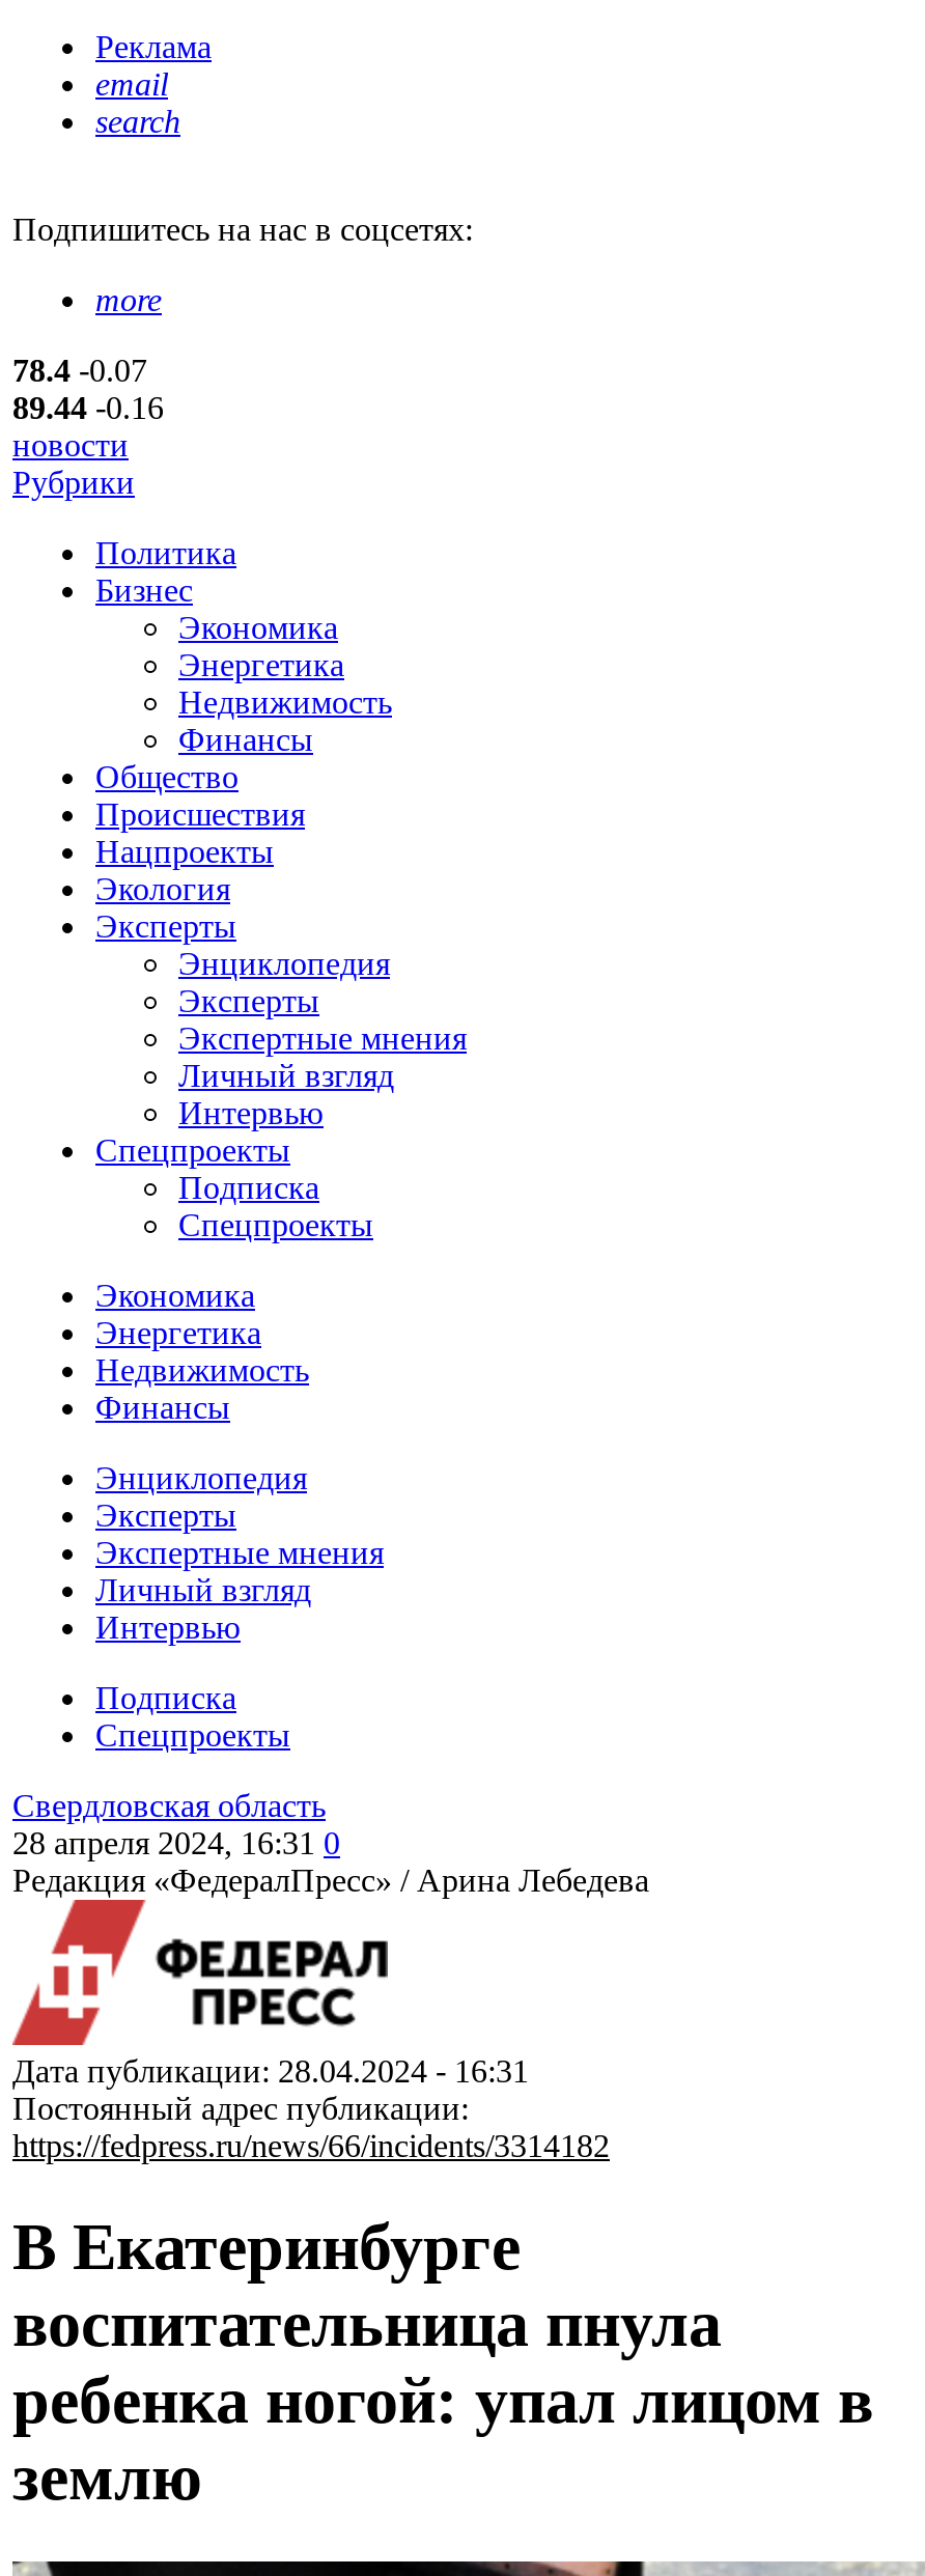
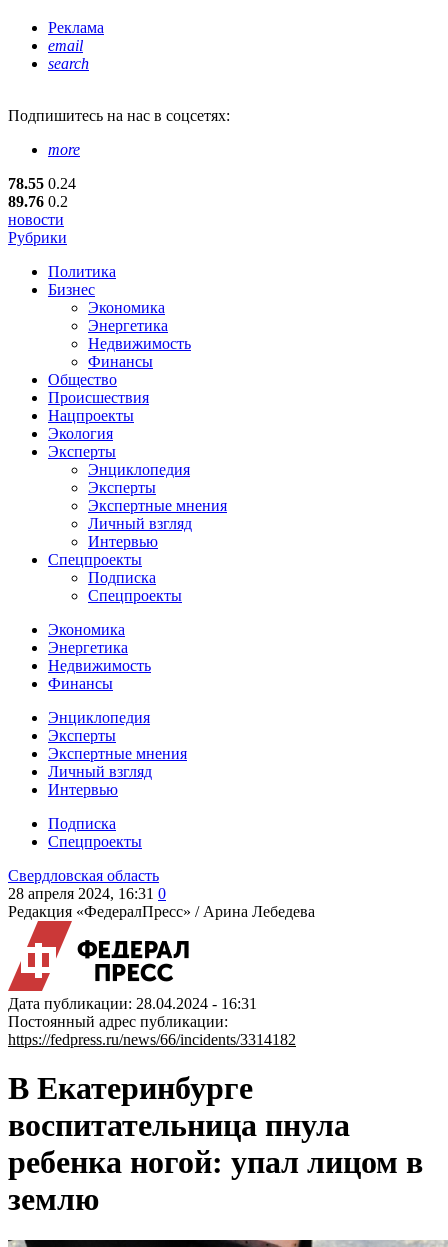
- 78.4 -0.07
+ 78.55 0.24

- 89.44 -0.16
+ 89.76 0.2
